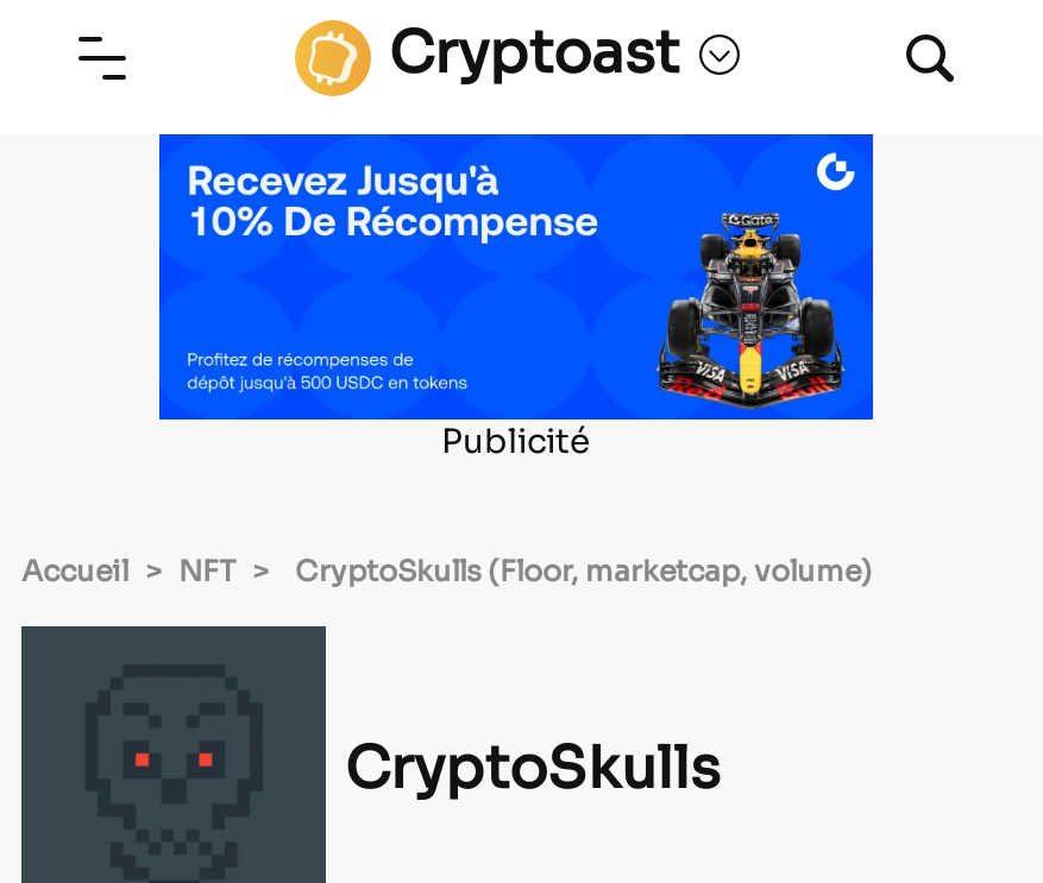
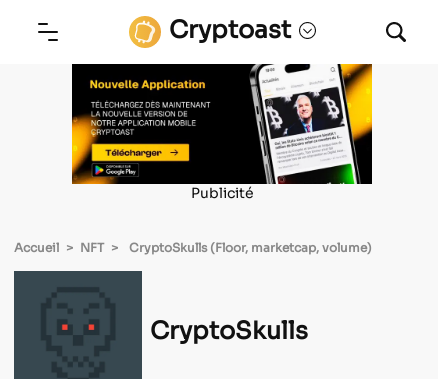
- [image]
+ [image]
